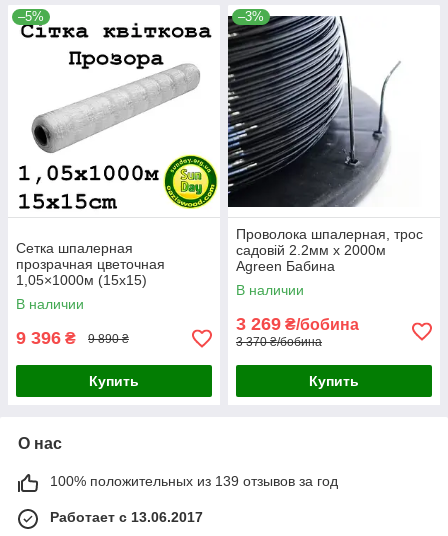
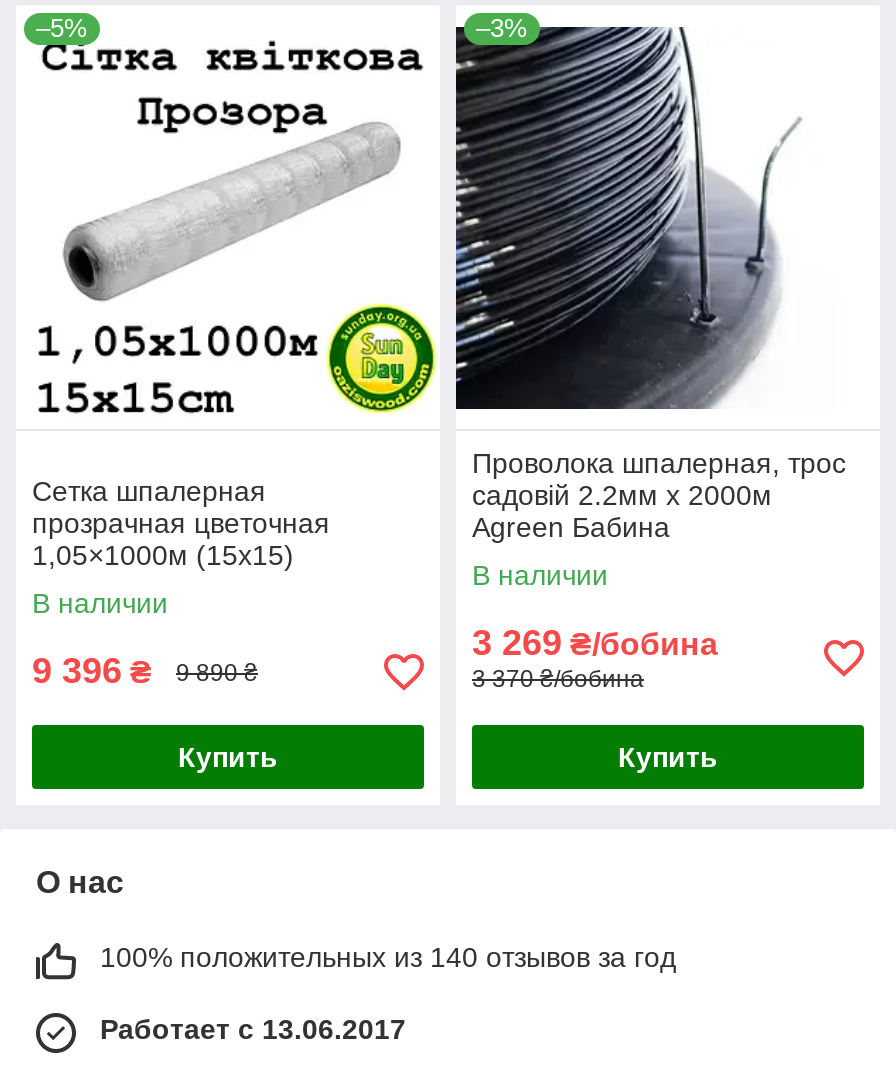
- 100% положительных из 139 отзывов за год
+ 100% положительных из 140 отзывов за год
